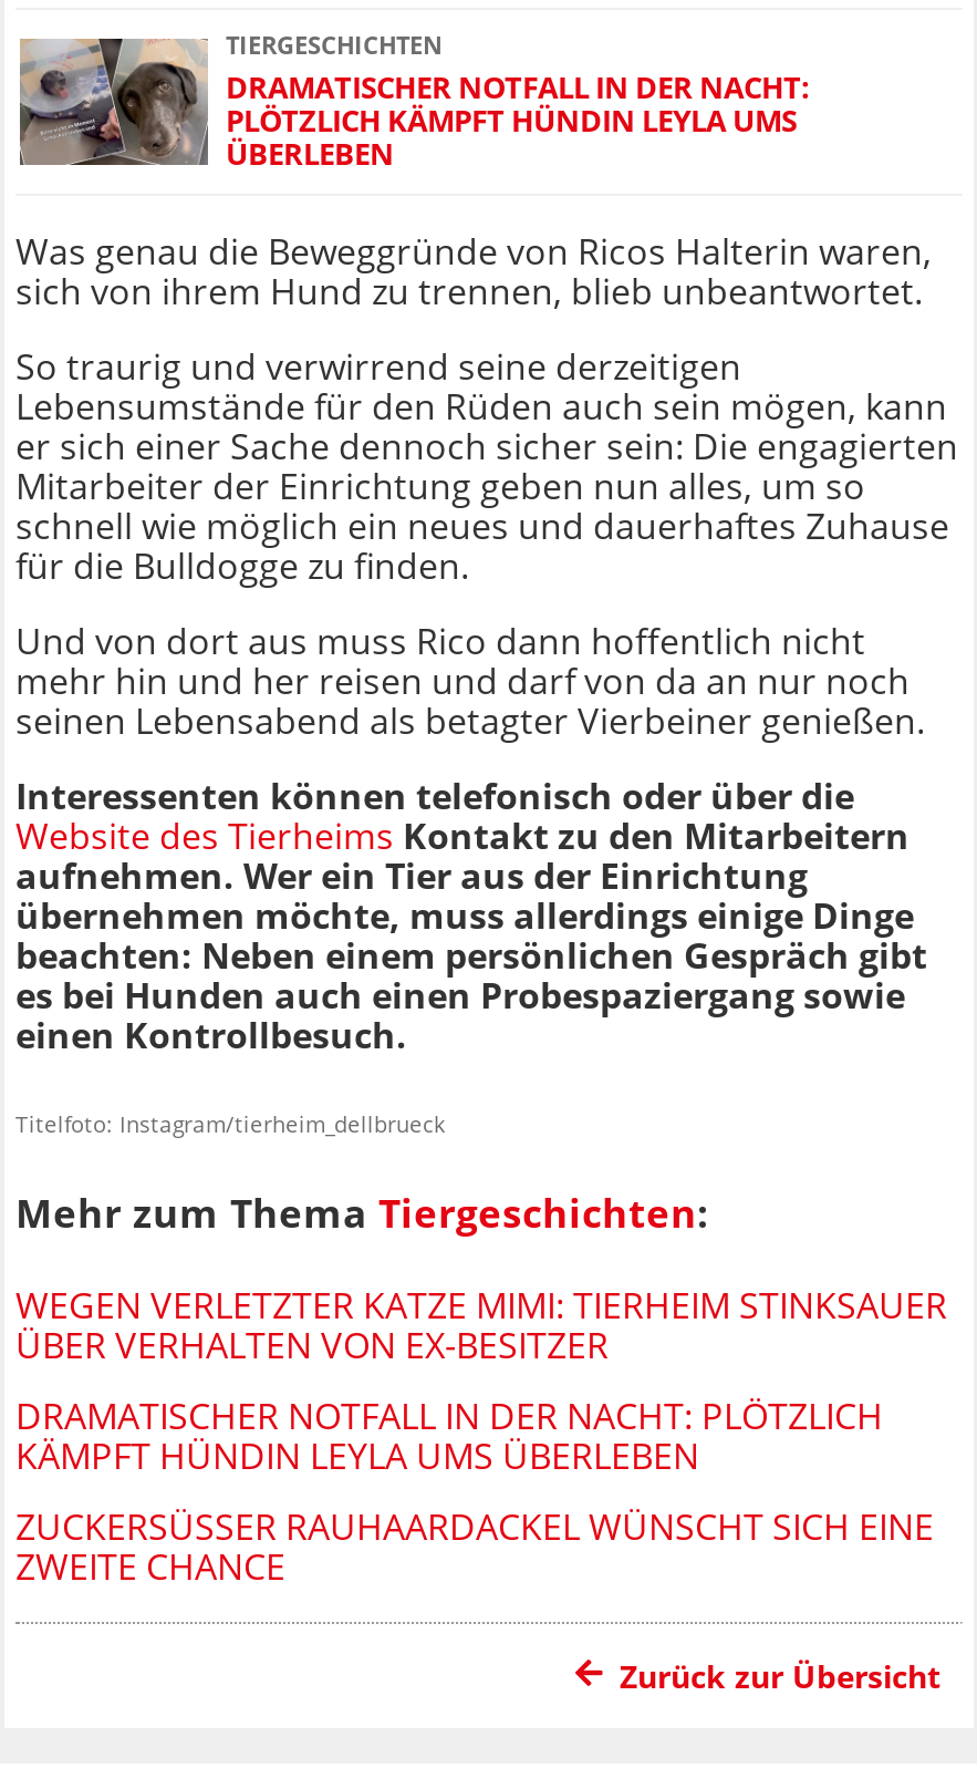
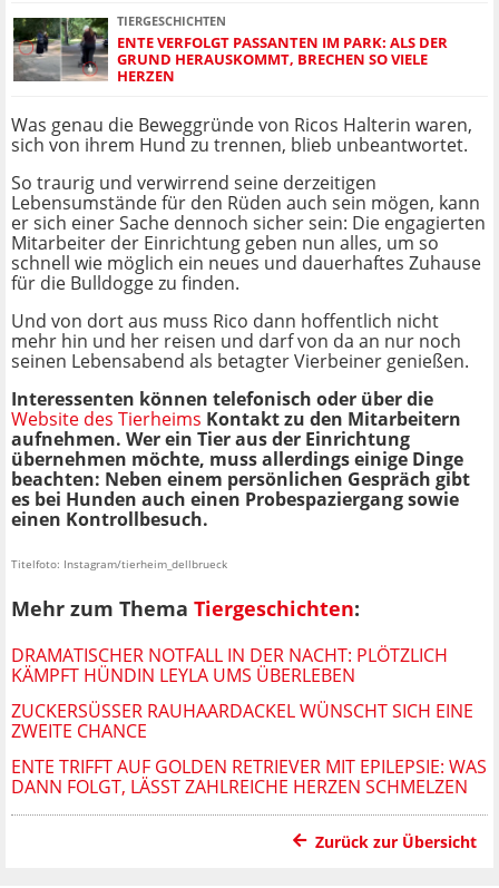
- [image]
- DRAMATISCHER NOTFALL IN DER NACHT:
- PLÖTZLICH KÄMPFT HÜNDIN LEYLA UMS
- ÜBERLEBEN
+ [image]
+ ENTE VERFOLGT PASSANTEN IM PARK: ALS DER
+ GRUND HERAUSKOMMT, BRECHEN SO VIELE
+ HERZEN

- WEGEN VERLETZTER KATZE MIMI: TIERHEIM STINKSAUER
- ÜBER VERHALTEN VON EX-BESITZER

moved up: DRAMATISCHER NOTFALL IN DER NACHT: PLÖTZLICH | KÄMPFT HÜNDIN LEYLA UMS ÜBERLEBEN | ZUCKERSÜSSER RAUHAARDACKEL WÜNSCHT SICH EINE Z | WEITE CHANCE

+ ENTE TRIFFT AUF GOLDEN RETRIEVER MIT EPILEPSIE: WAS
+ DANN FOLGT, LÄSST ZAHLREICHE HERZEN SCHMELZEN
